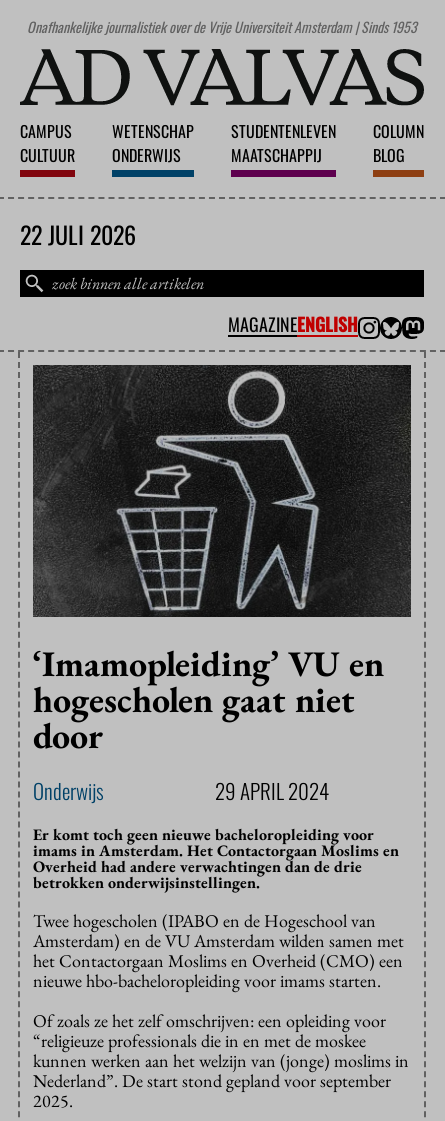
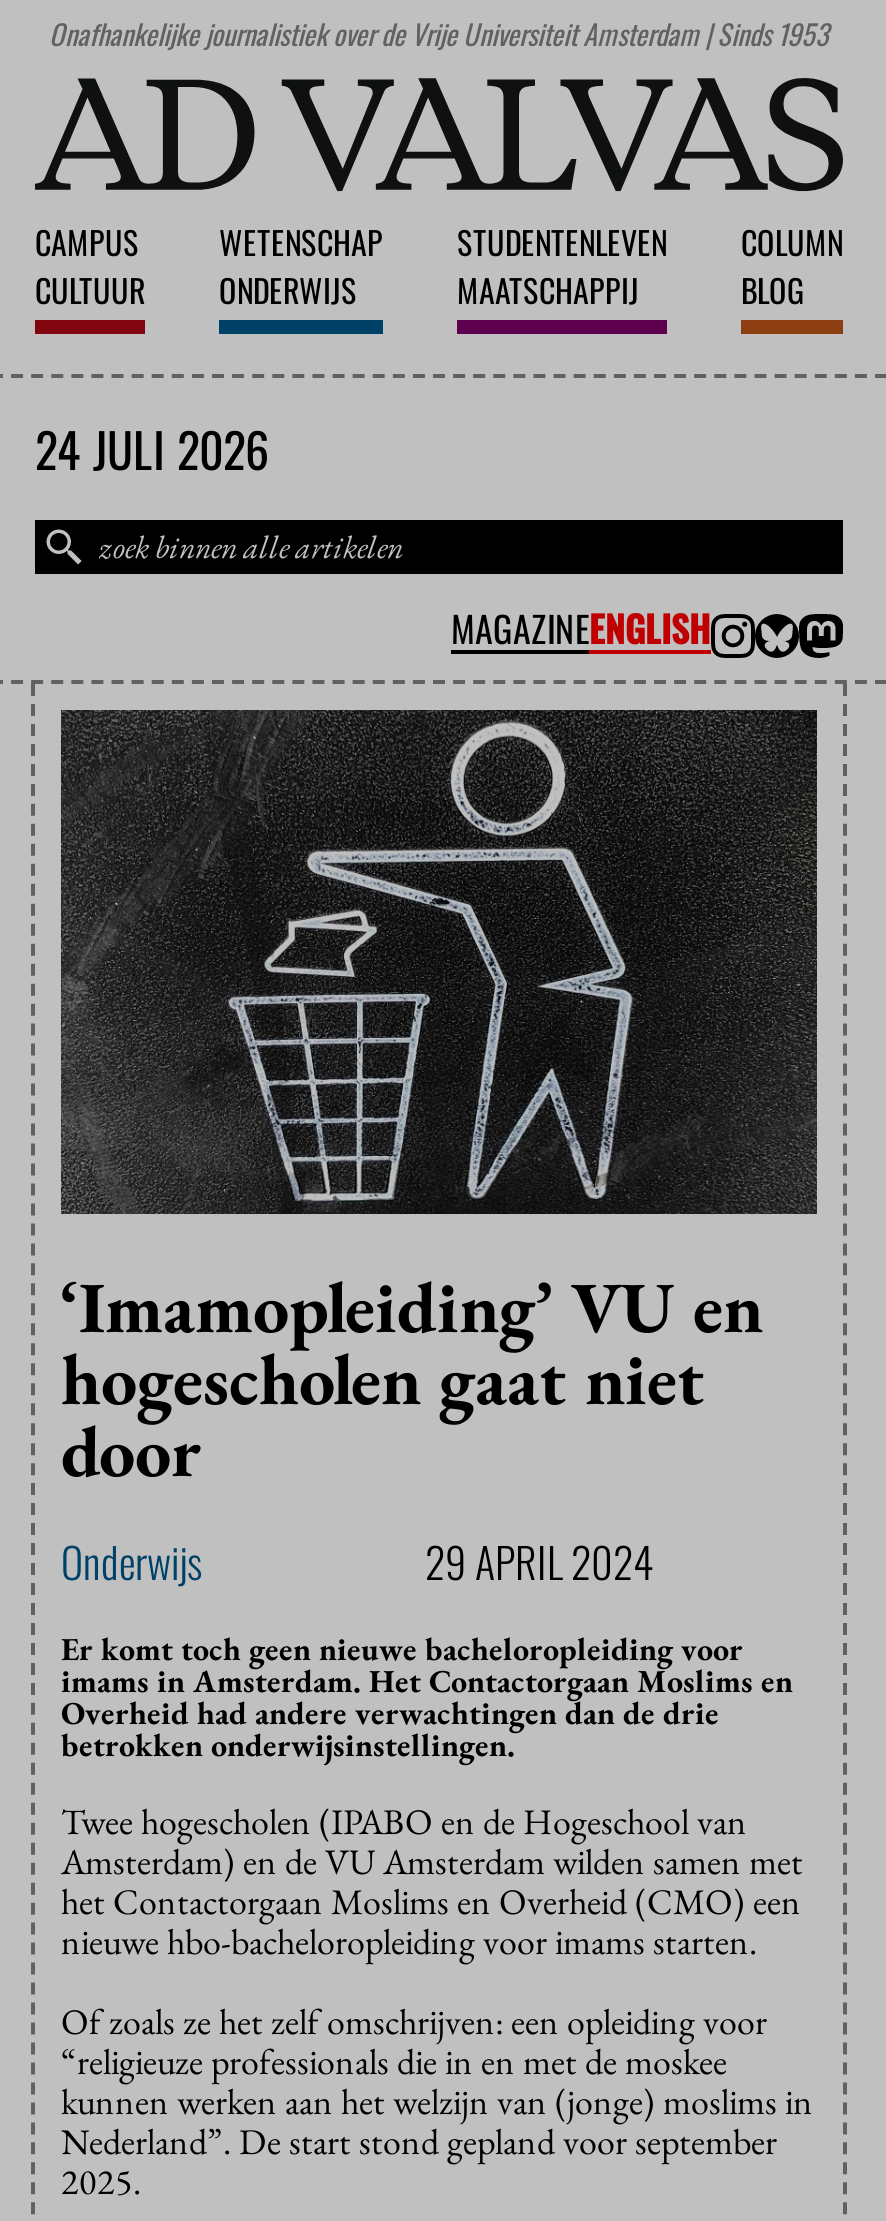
- 22 JULI 2026
+ 24 JULI 2026
